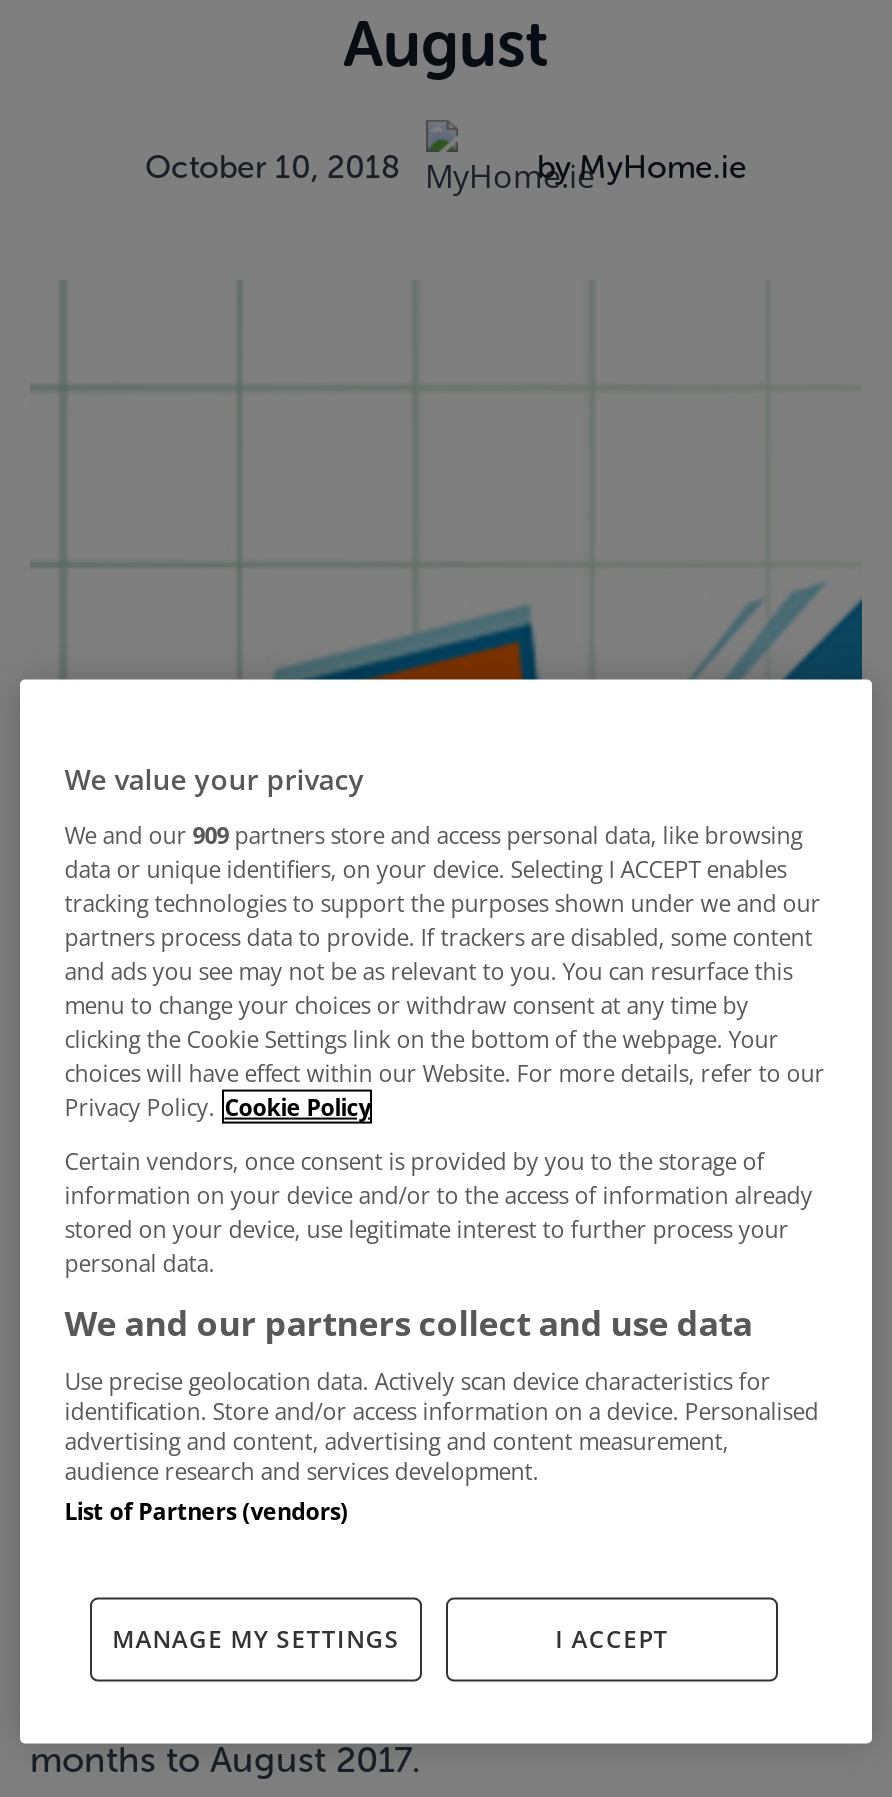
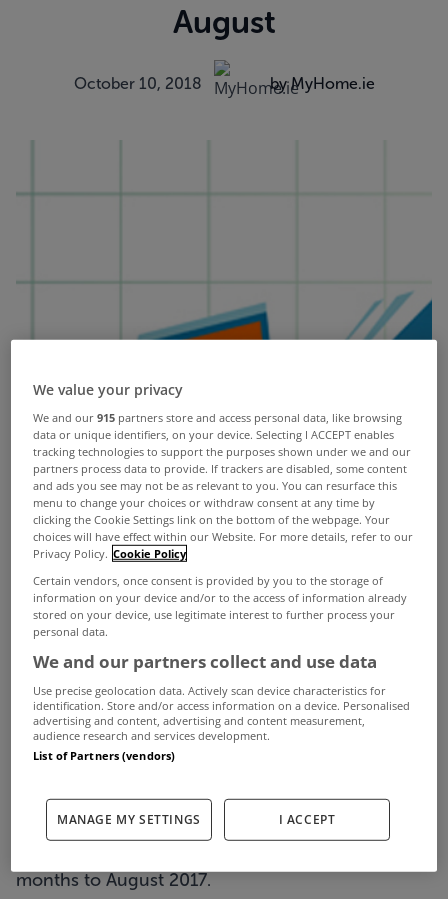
- We and our 909 partners store and access personal data, like browsing
+ We and our 915 partners store and access personal data, like browsing
